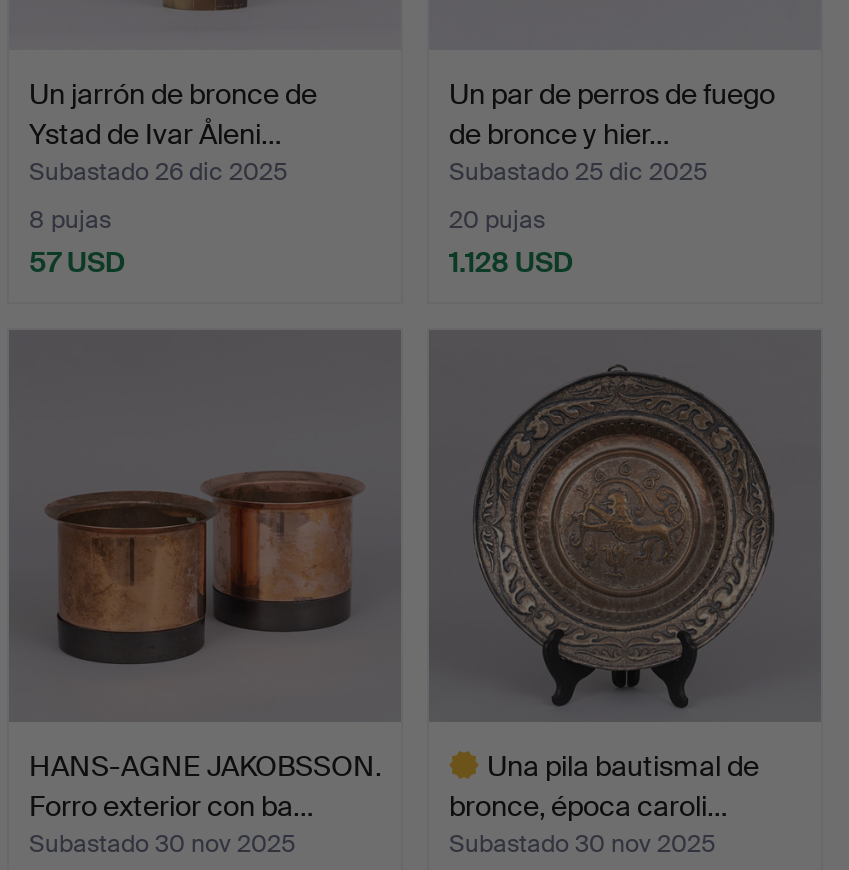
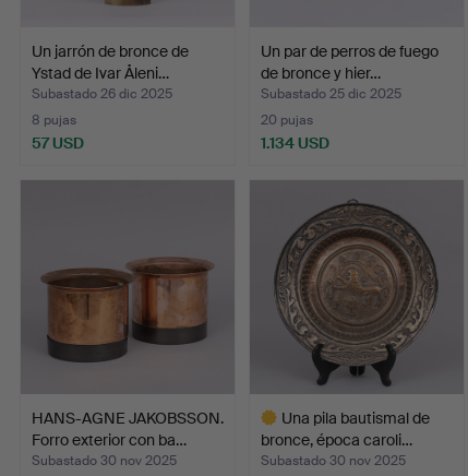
- 1.128 USD
+ 1.134 USD
